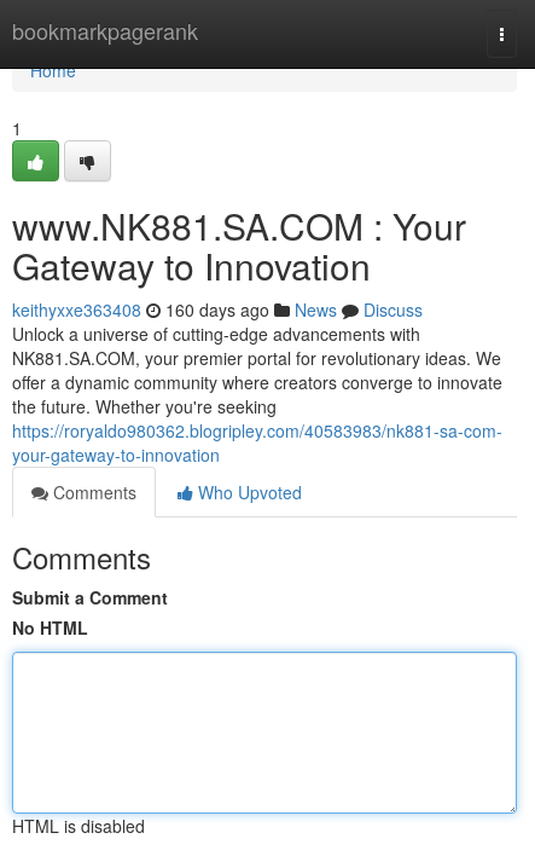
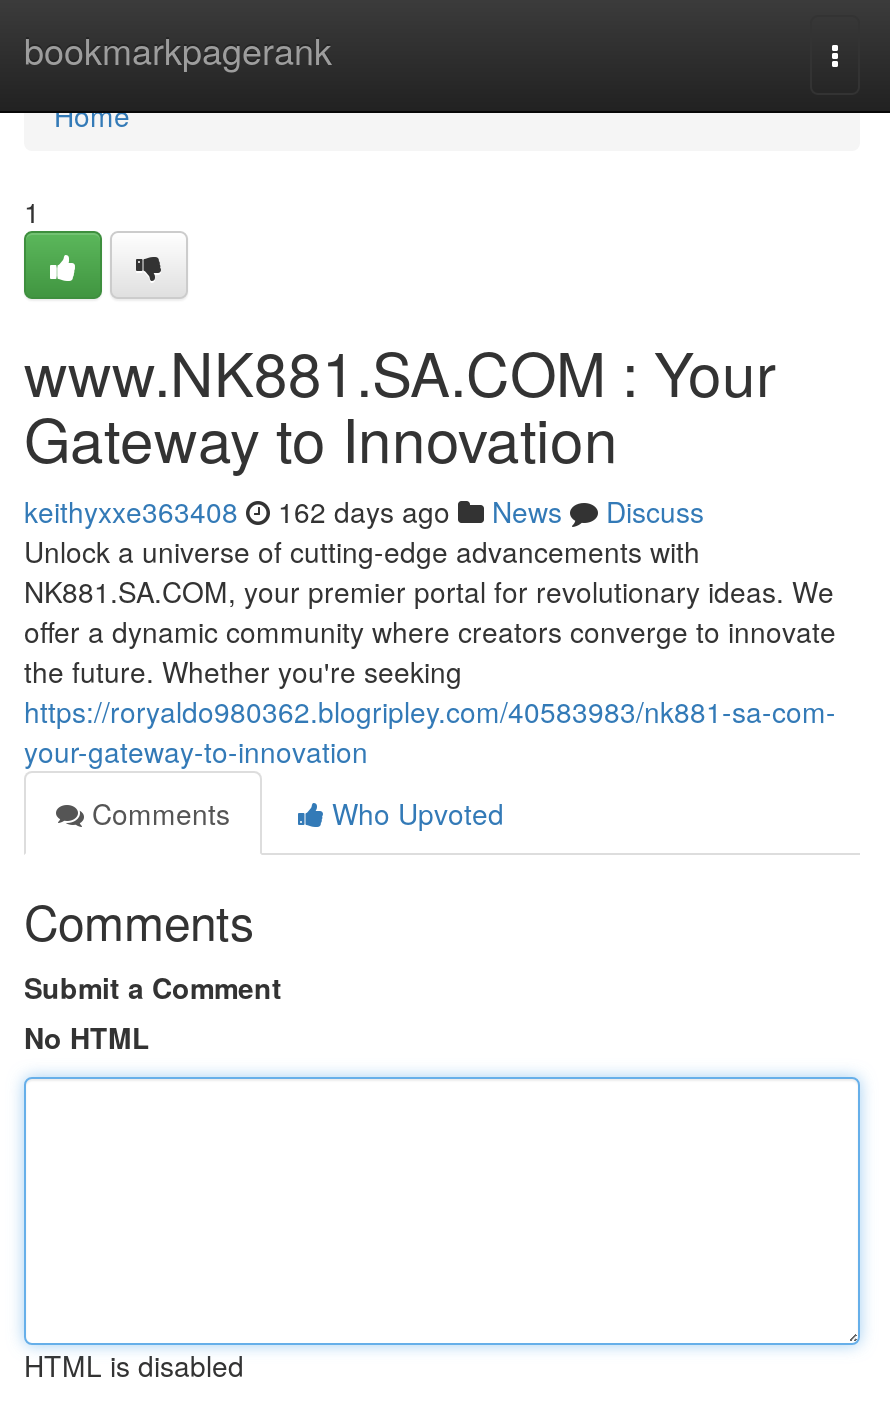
- keithyxxe363408 160 days ago News Discuss
+ keithyxxe363408 162 days ago News Discuss
